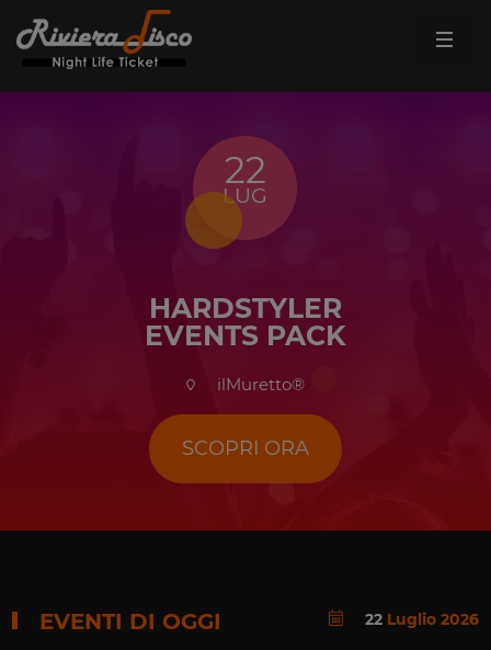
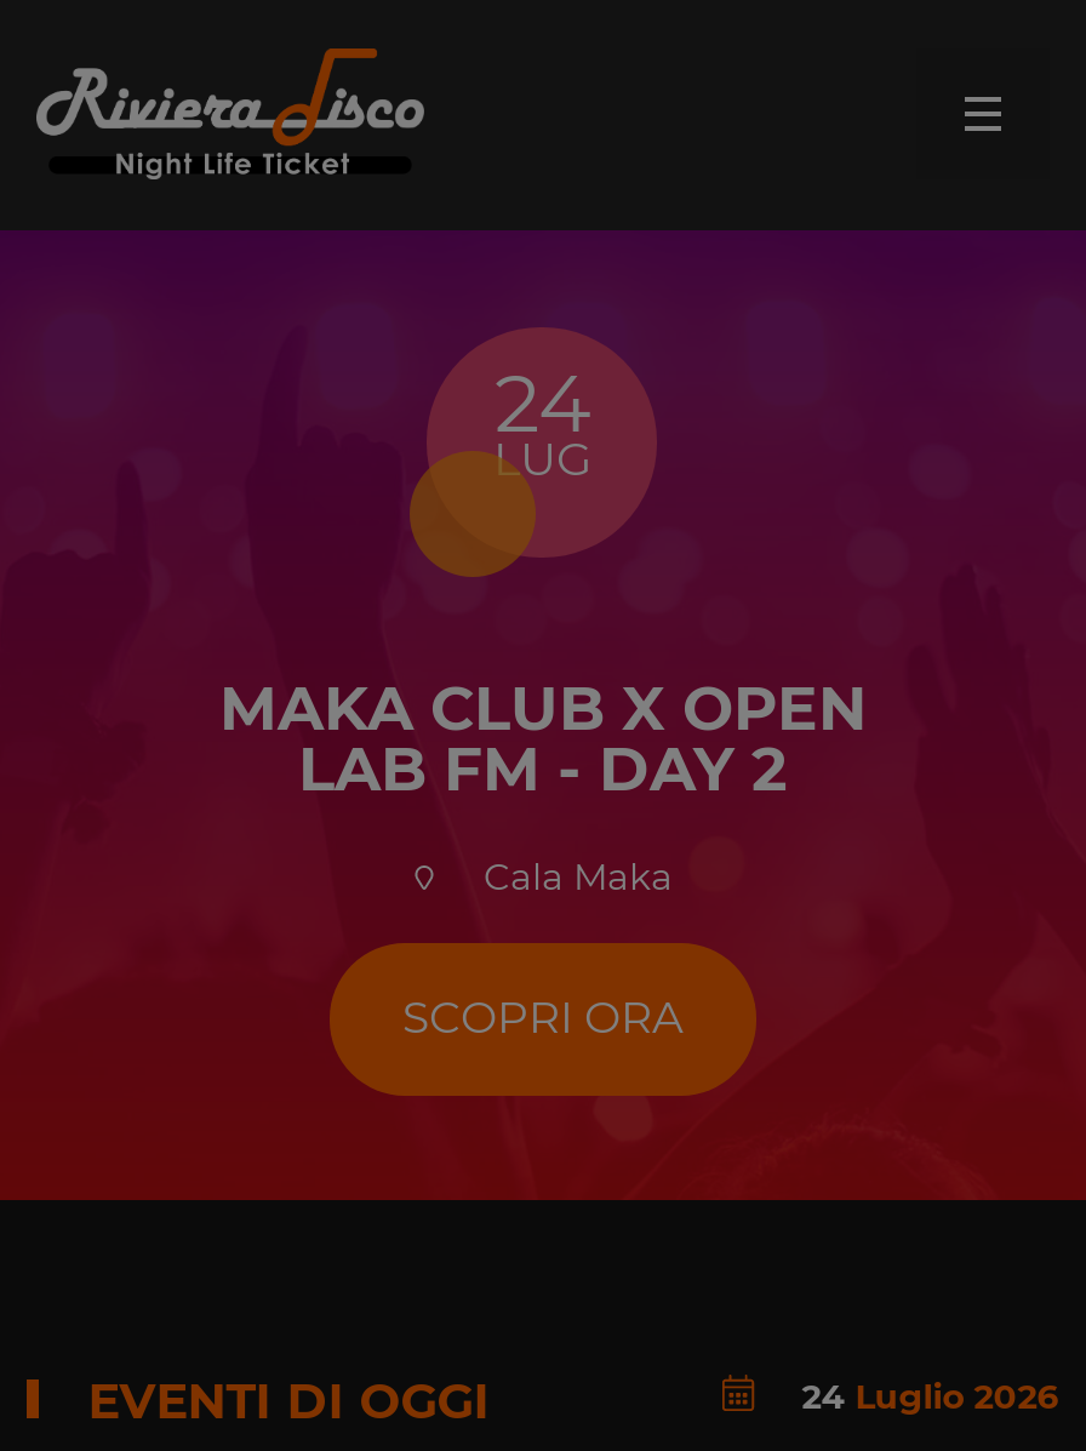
- 22
+ 24

- HARDSTYLER
- EVENTS PACK
+ MAKA CLUB X OPEN
+ LAB FM - DAY 2

- ilMuretto®
+ Cala Maka

- 22 Luglio 2026
+ 24 Luglio 2026
